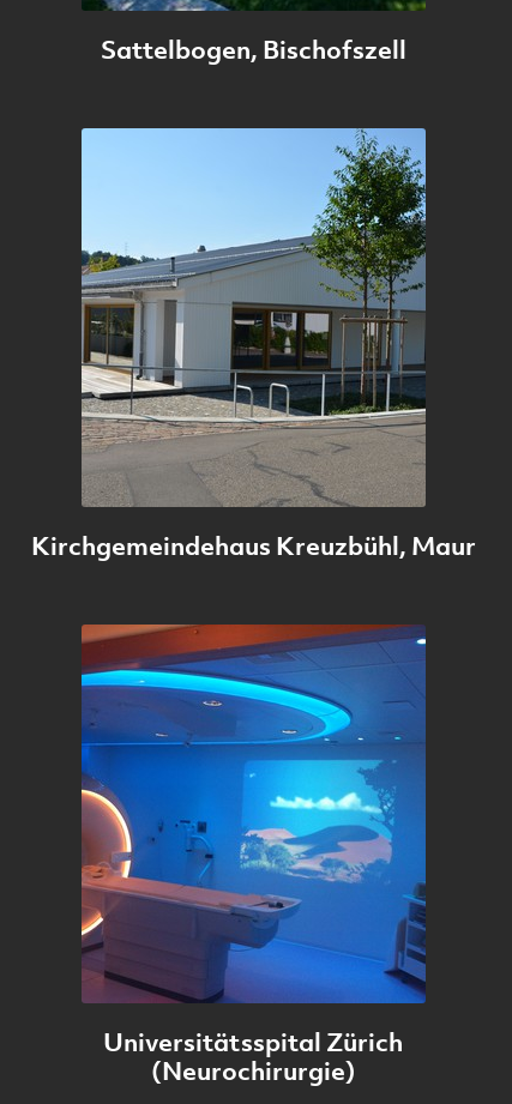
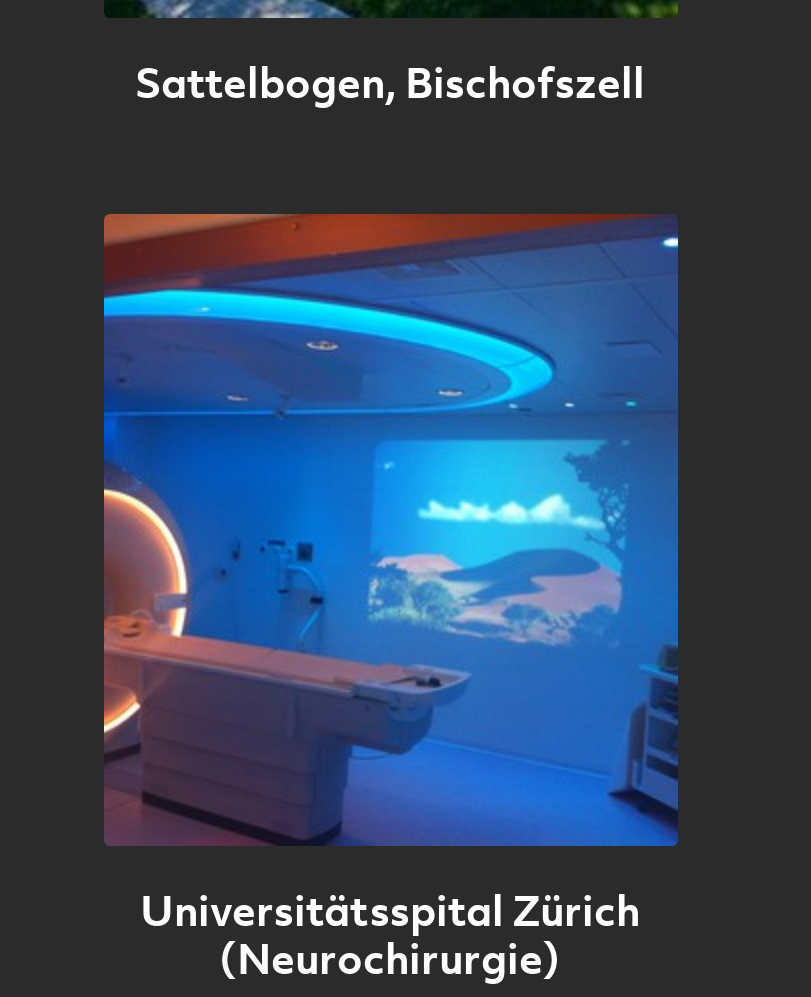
- [image]
- Kirchgemeindehaus Kreuzbühl, Maur
